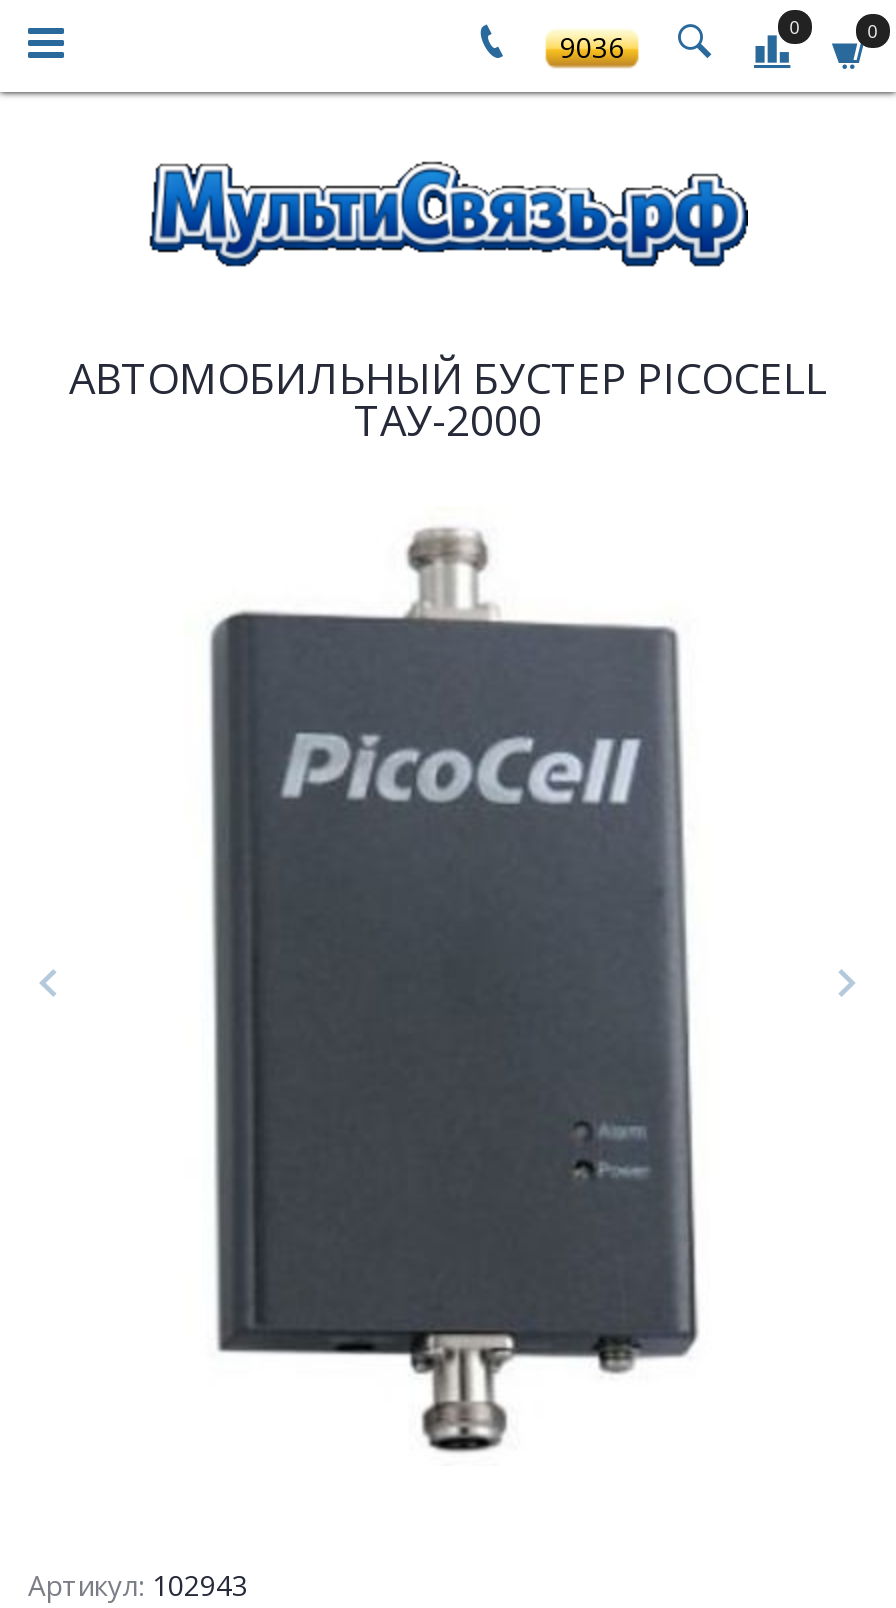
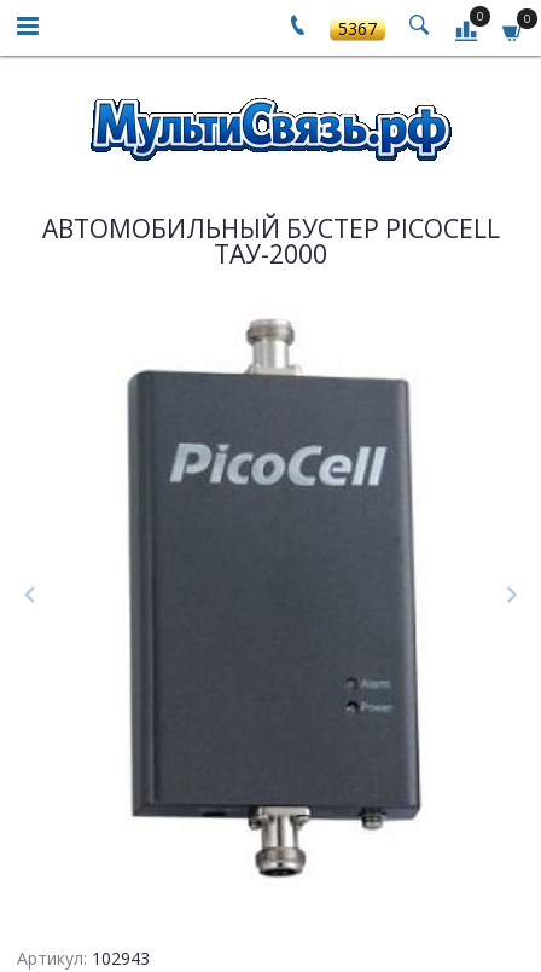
- 9036
+ 5367
